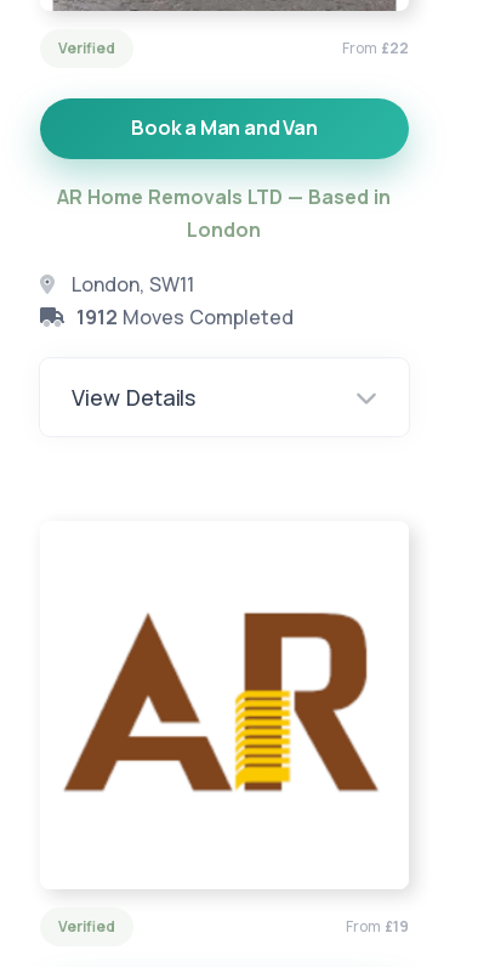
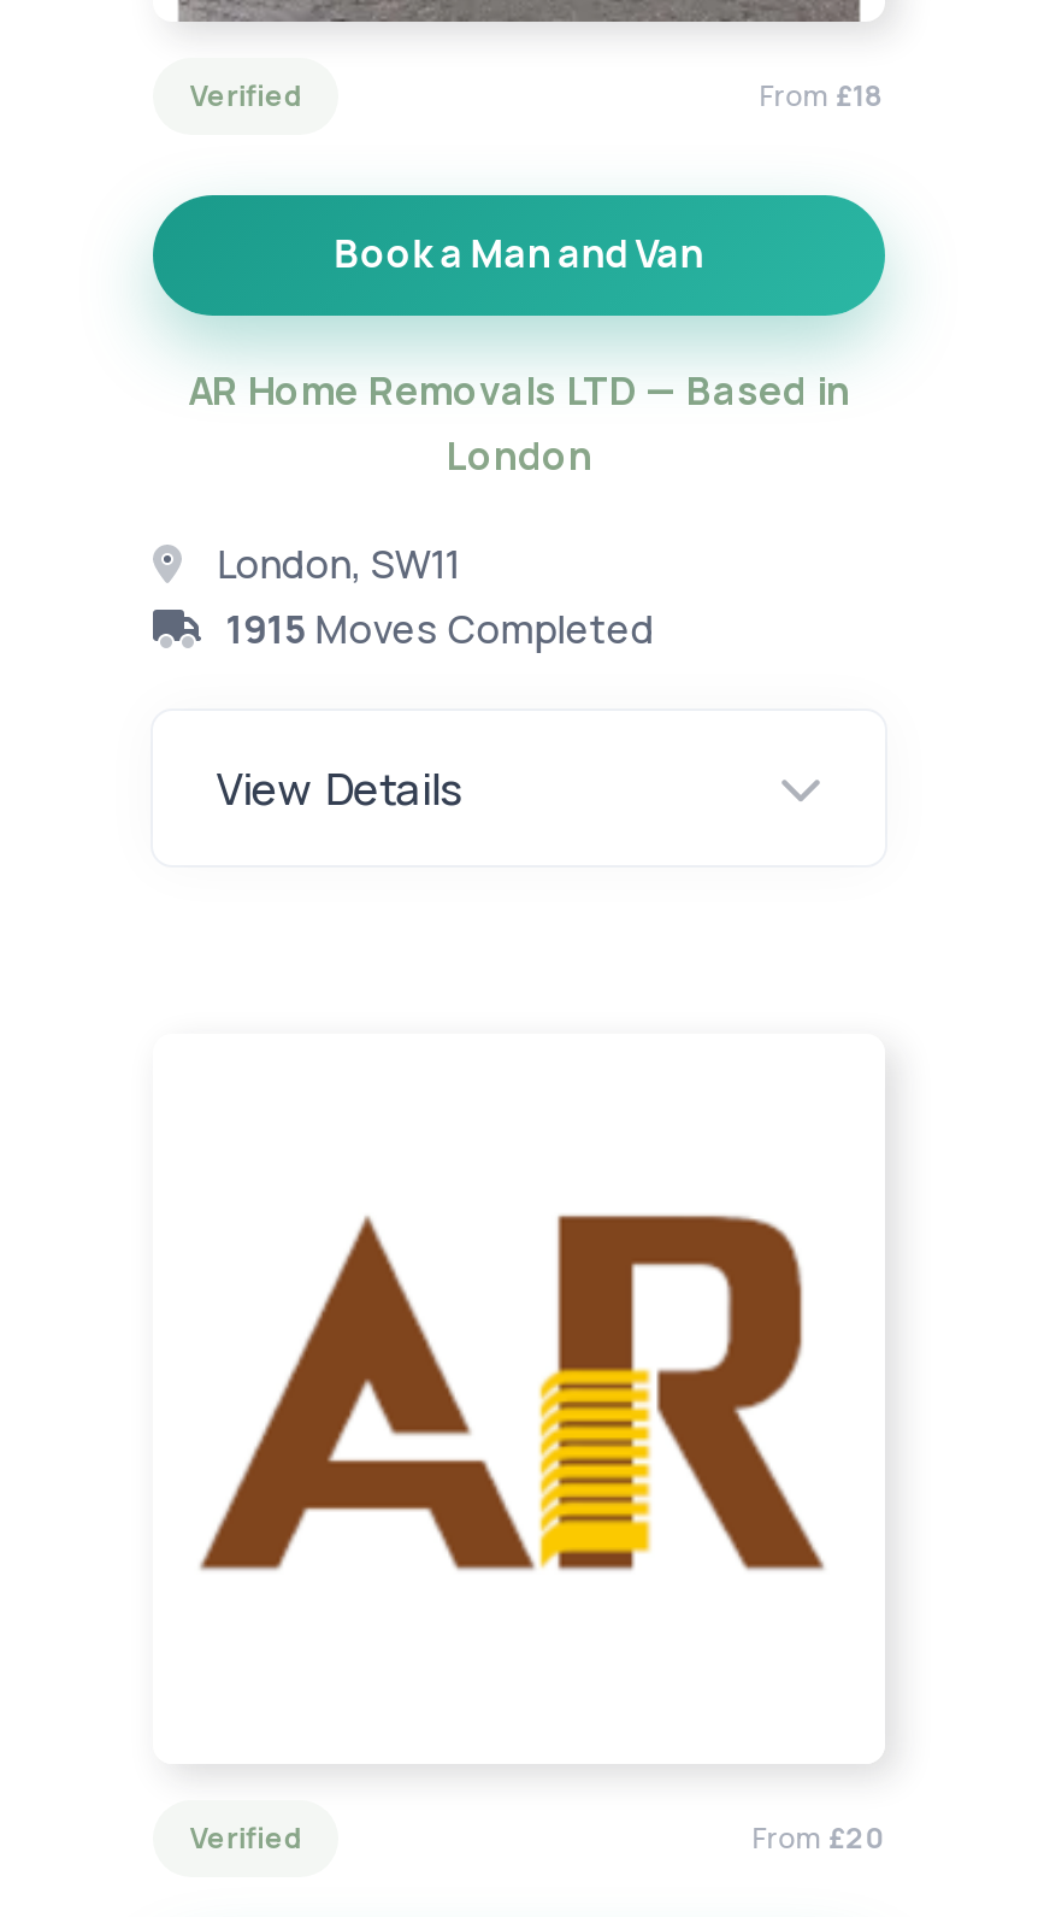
- From £22
+ From £18

- 1912 Moves Completed
+ 1915 Moves Completed

- From £19
+ From £20
